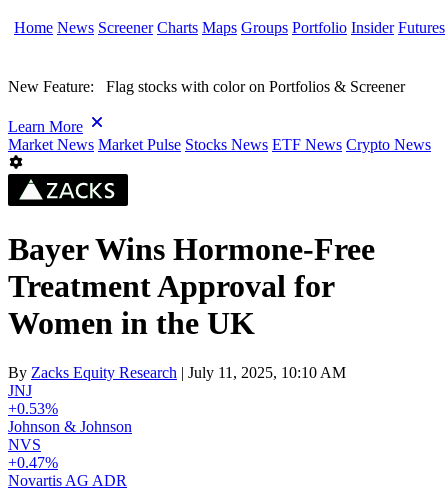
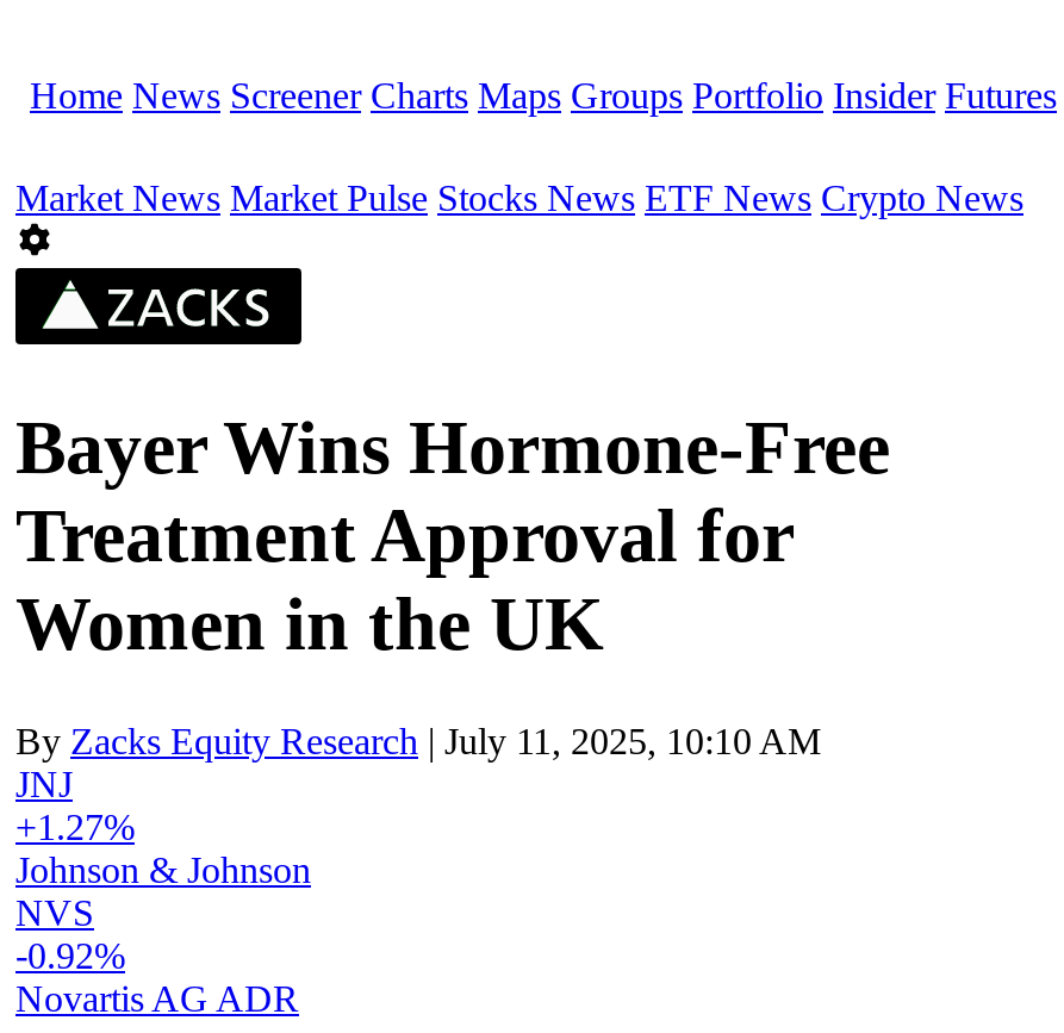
- New Feature: Flag stocks with color on Portfolios & Screener
- Learn More

- +0.53%
+ +1.27%

- +0.47%
+ -0.92%
